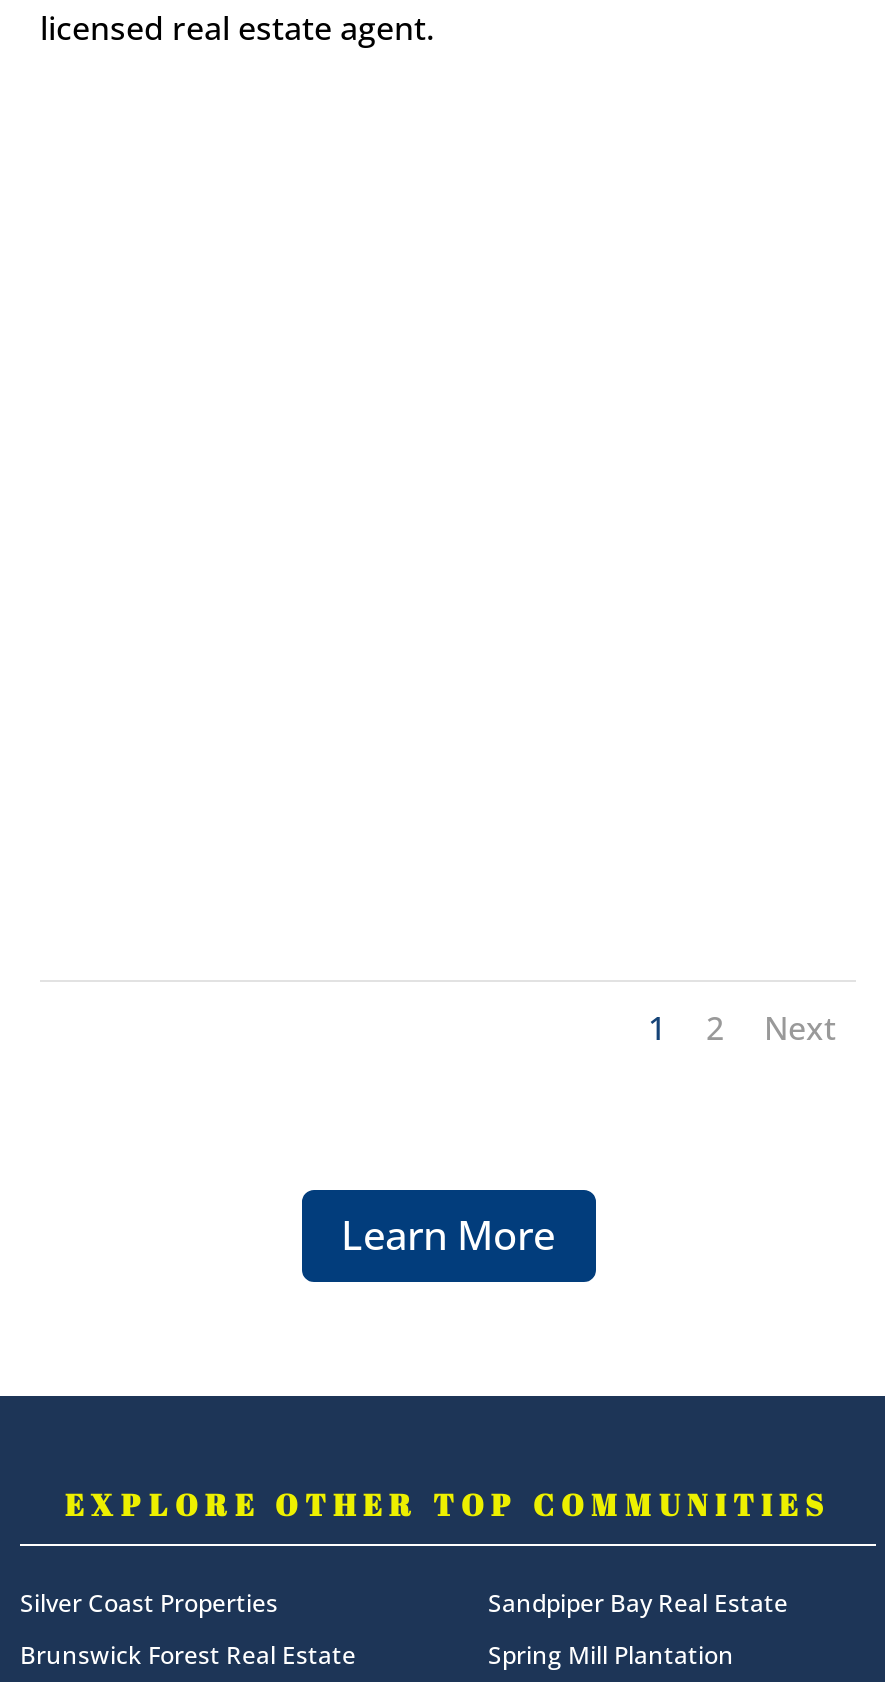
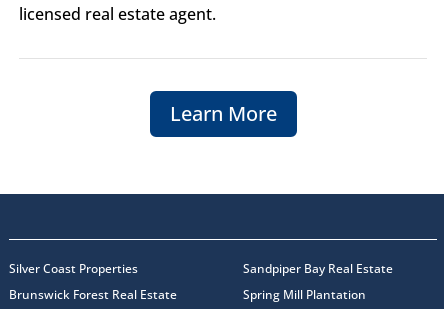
- 1
- 2
- Next

- EXPLORE OTHER TOP COMMUNITIES
